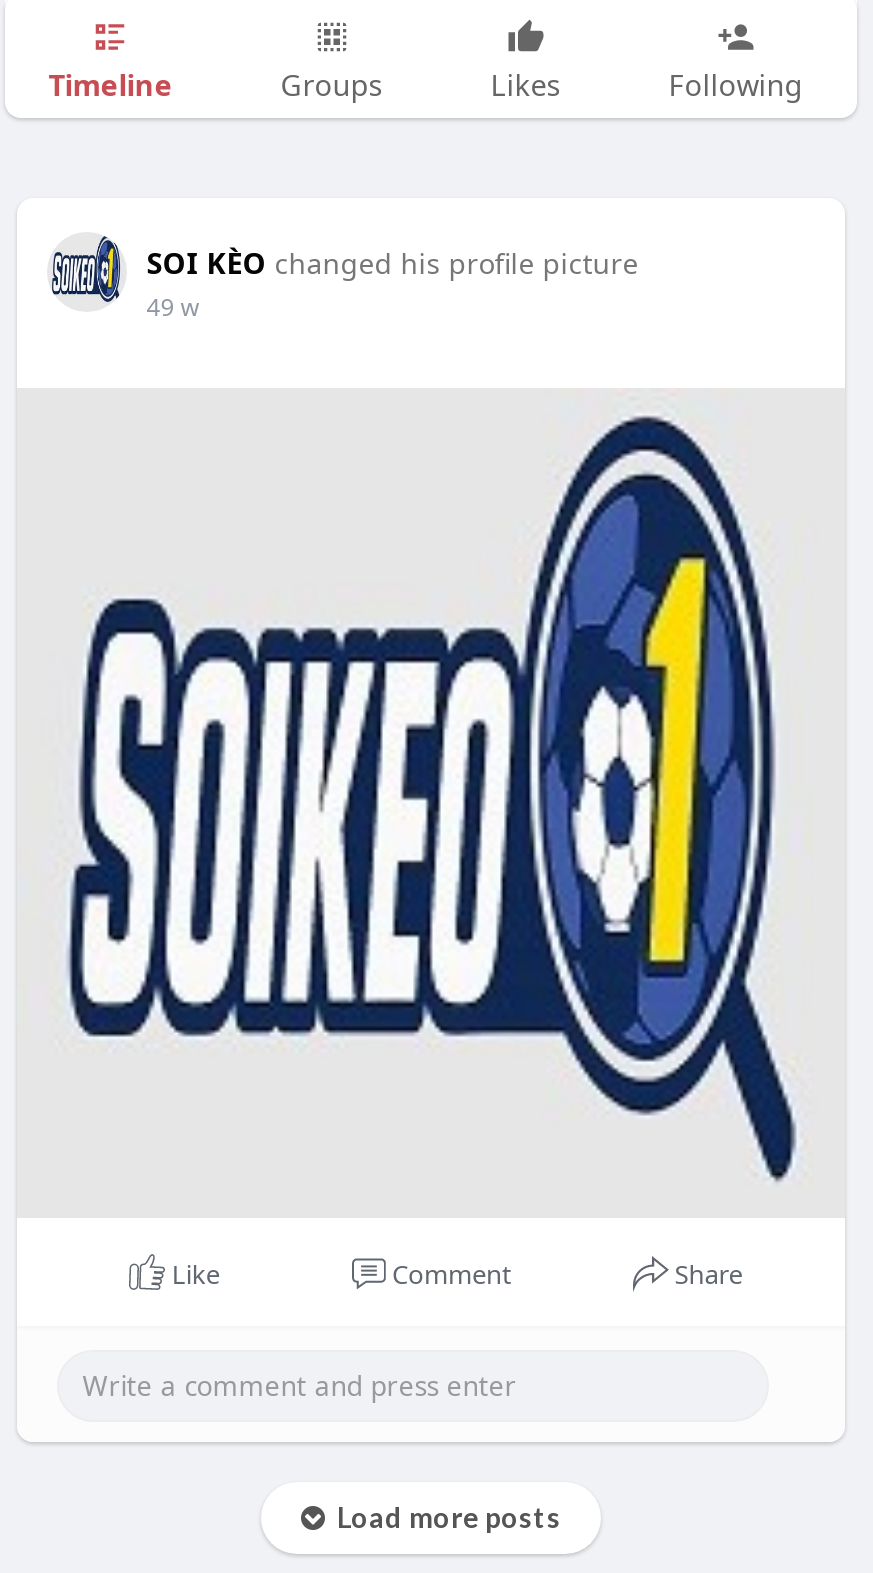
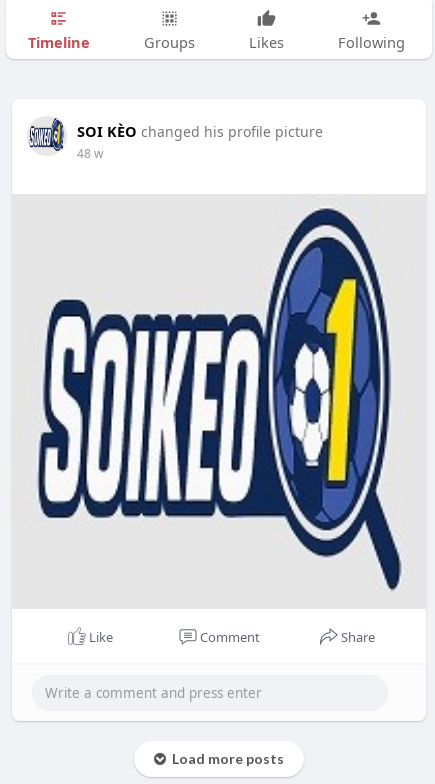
- 49 w
+ 48 w
